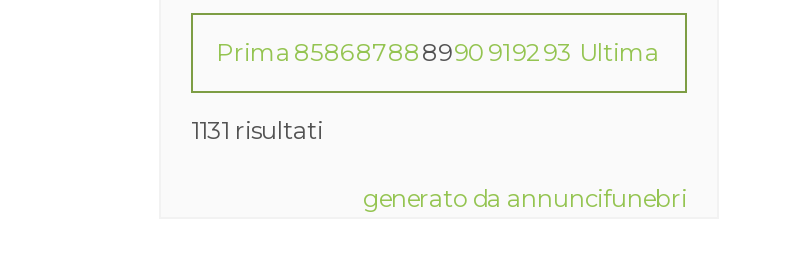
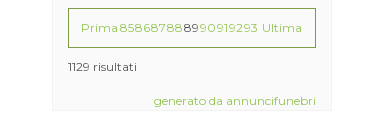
- 1131 risultati
+ 1129 risultati
